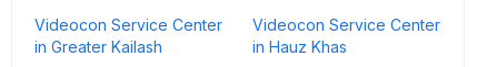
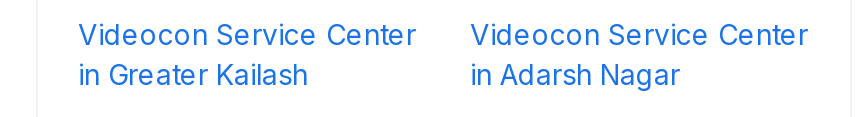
- in Hauz Khas
+ in Adarsh Nagar
